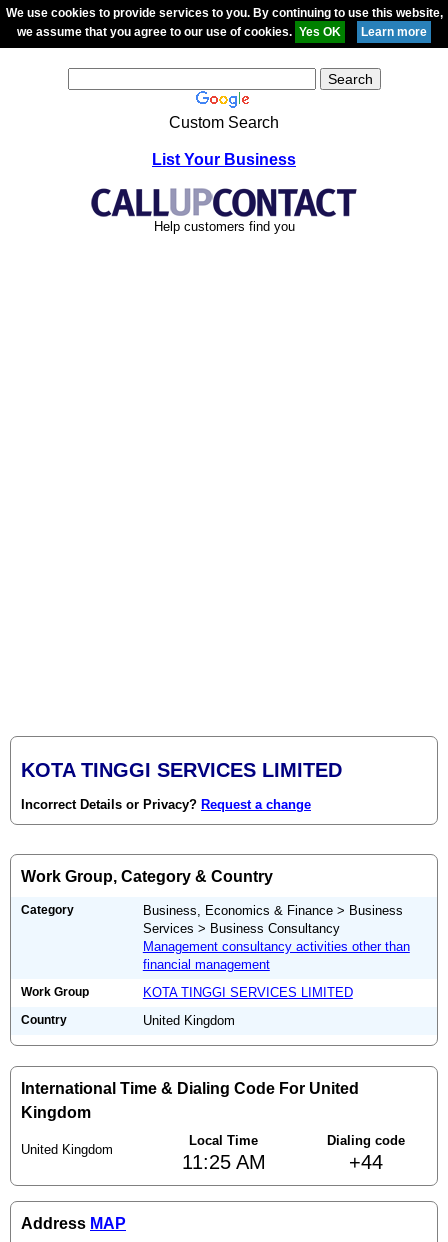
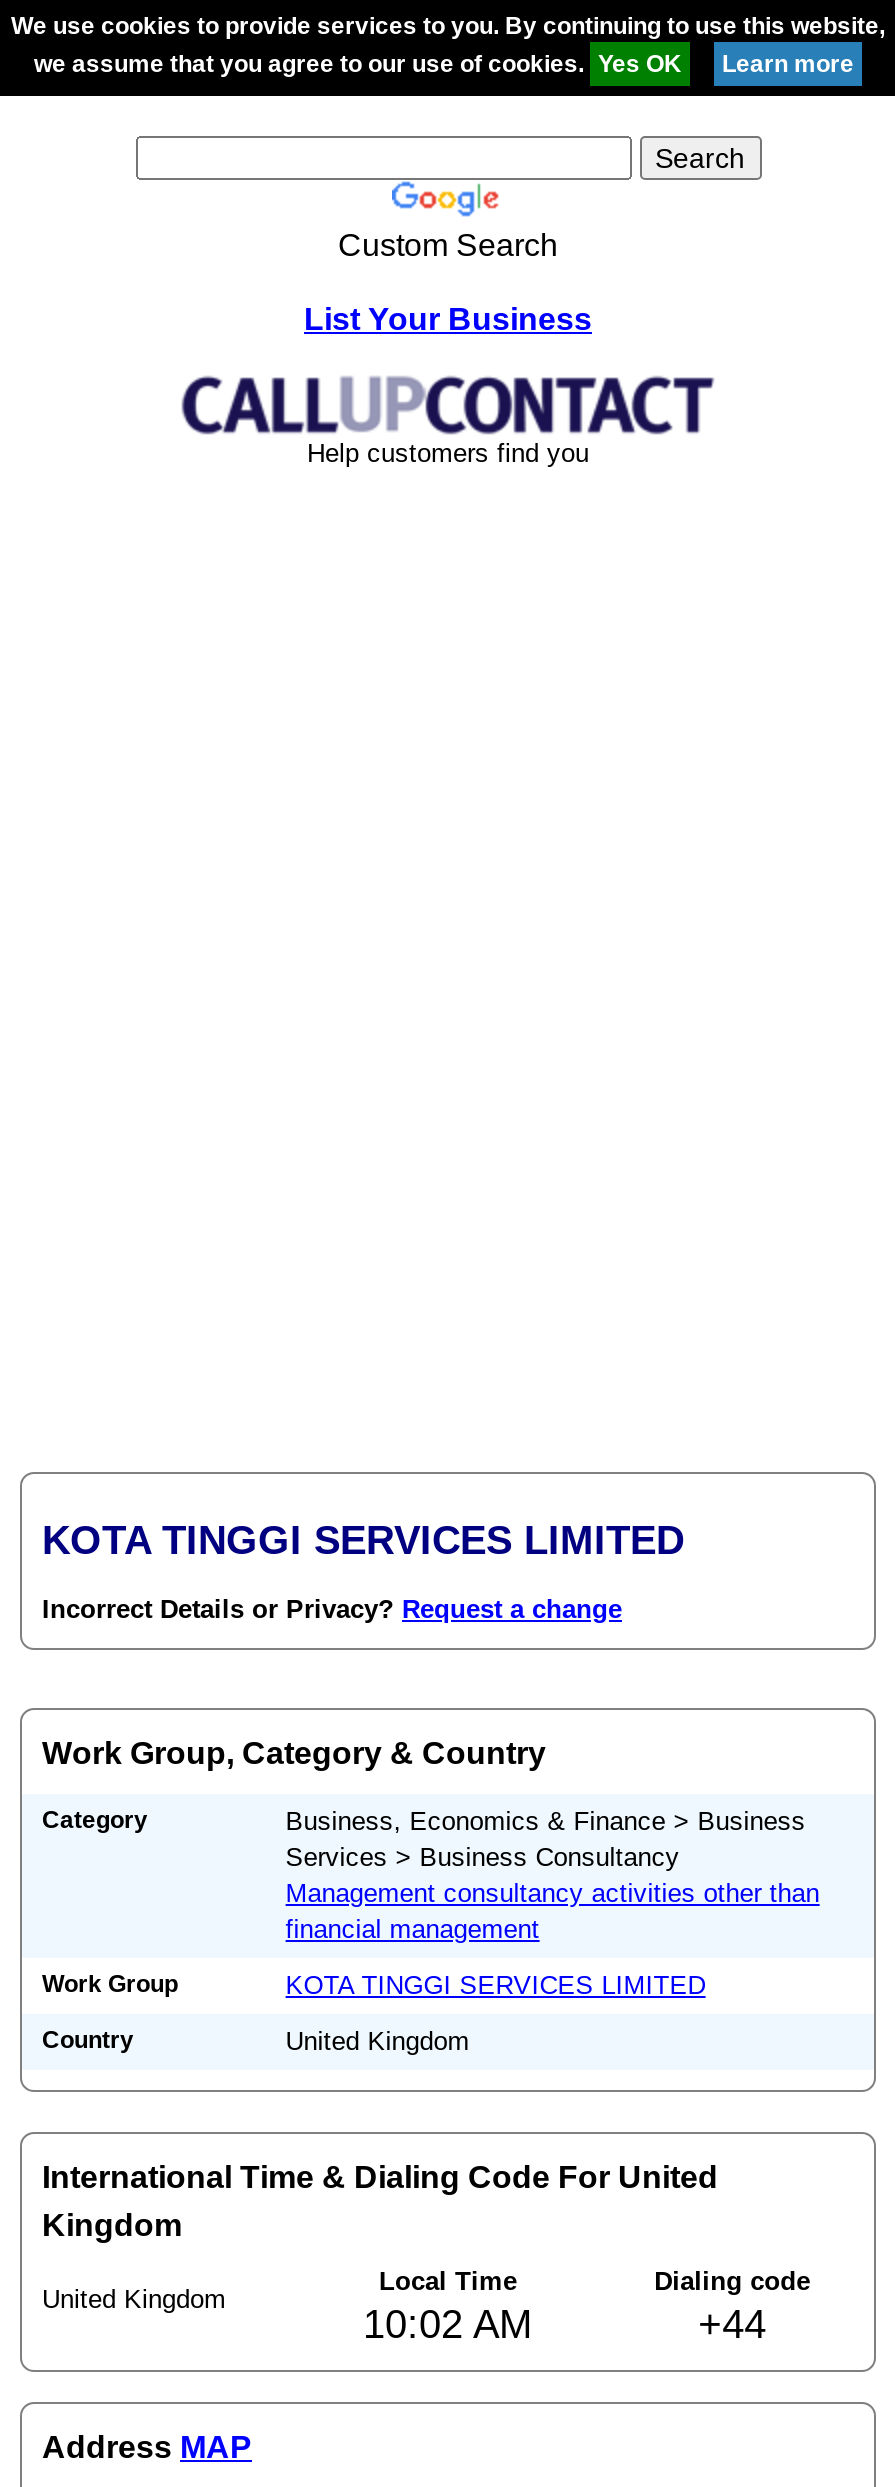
- 11:25 AM
+ 10:02 AM
